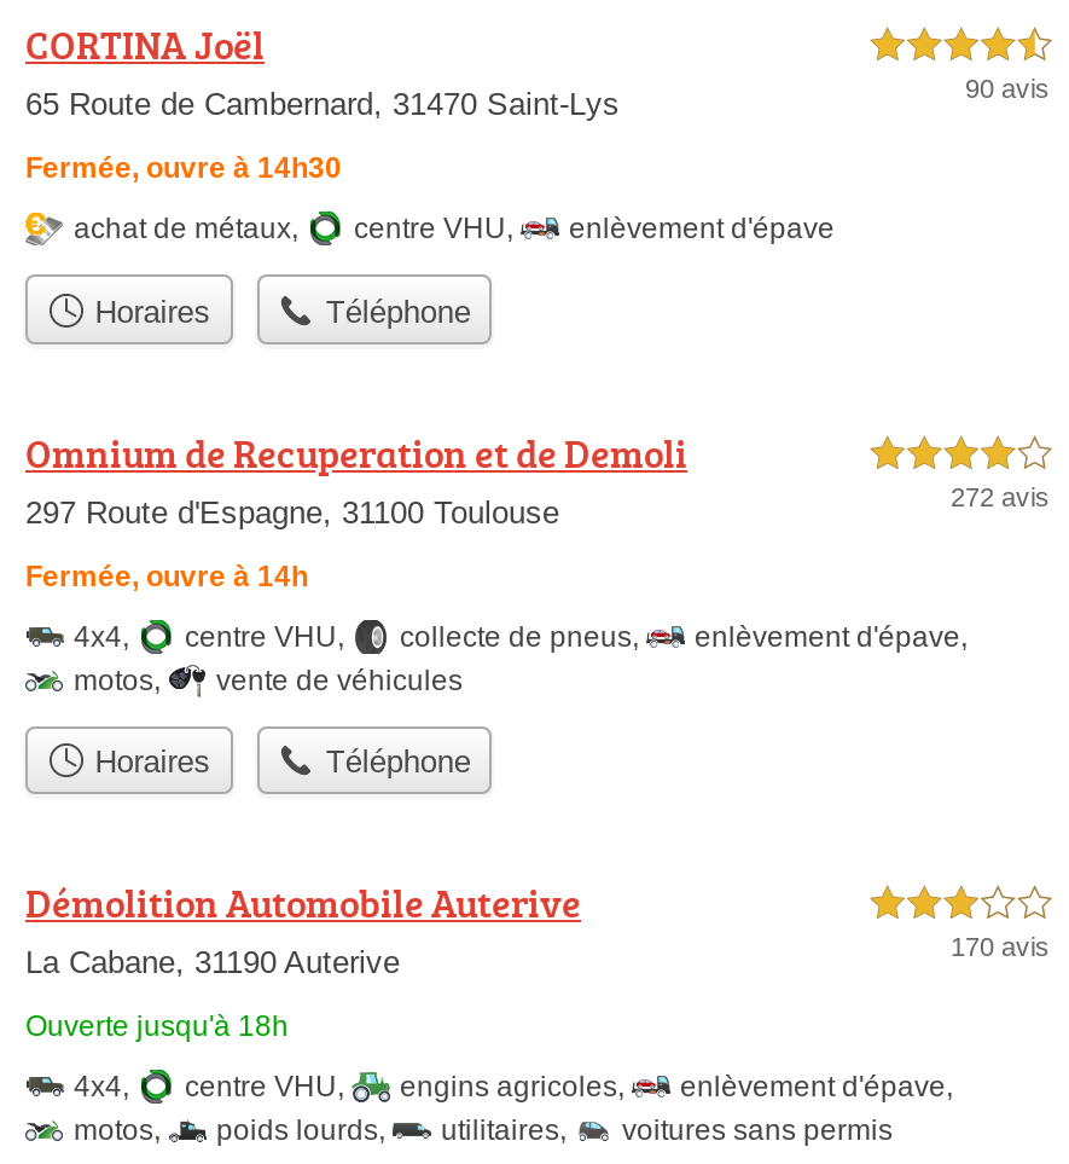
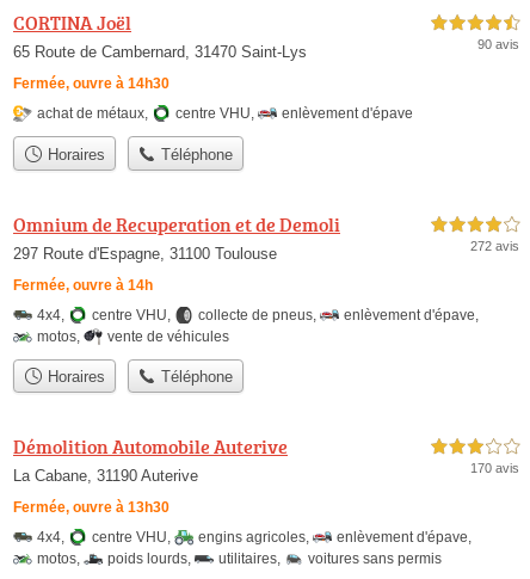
- Ouverte jusqu'à 18h
+ Fermée, ouvre à 13h30
